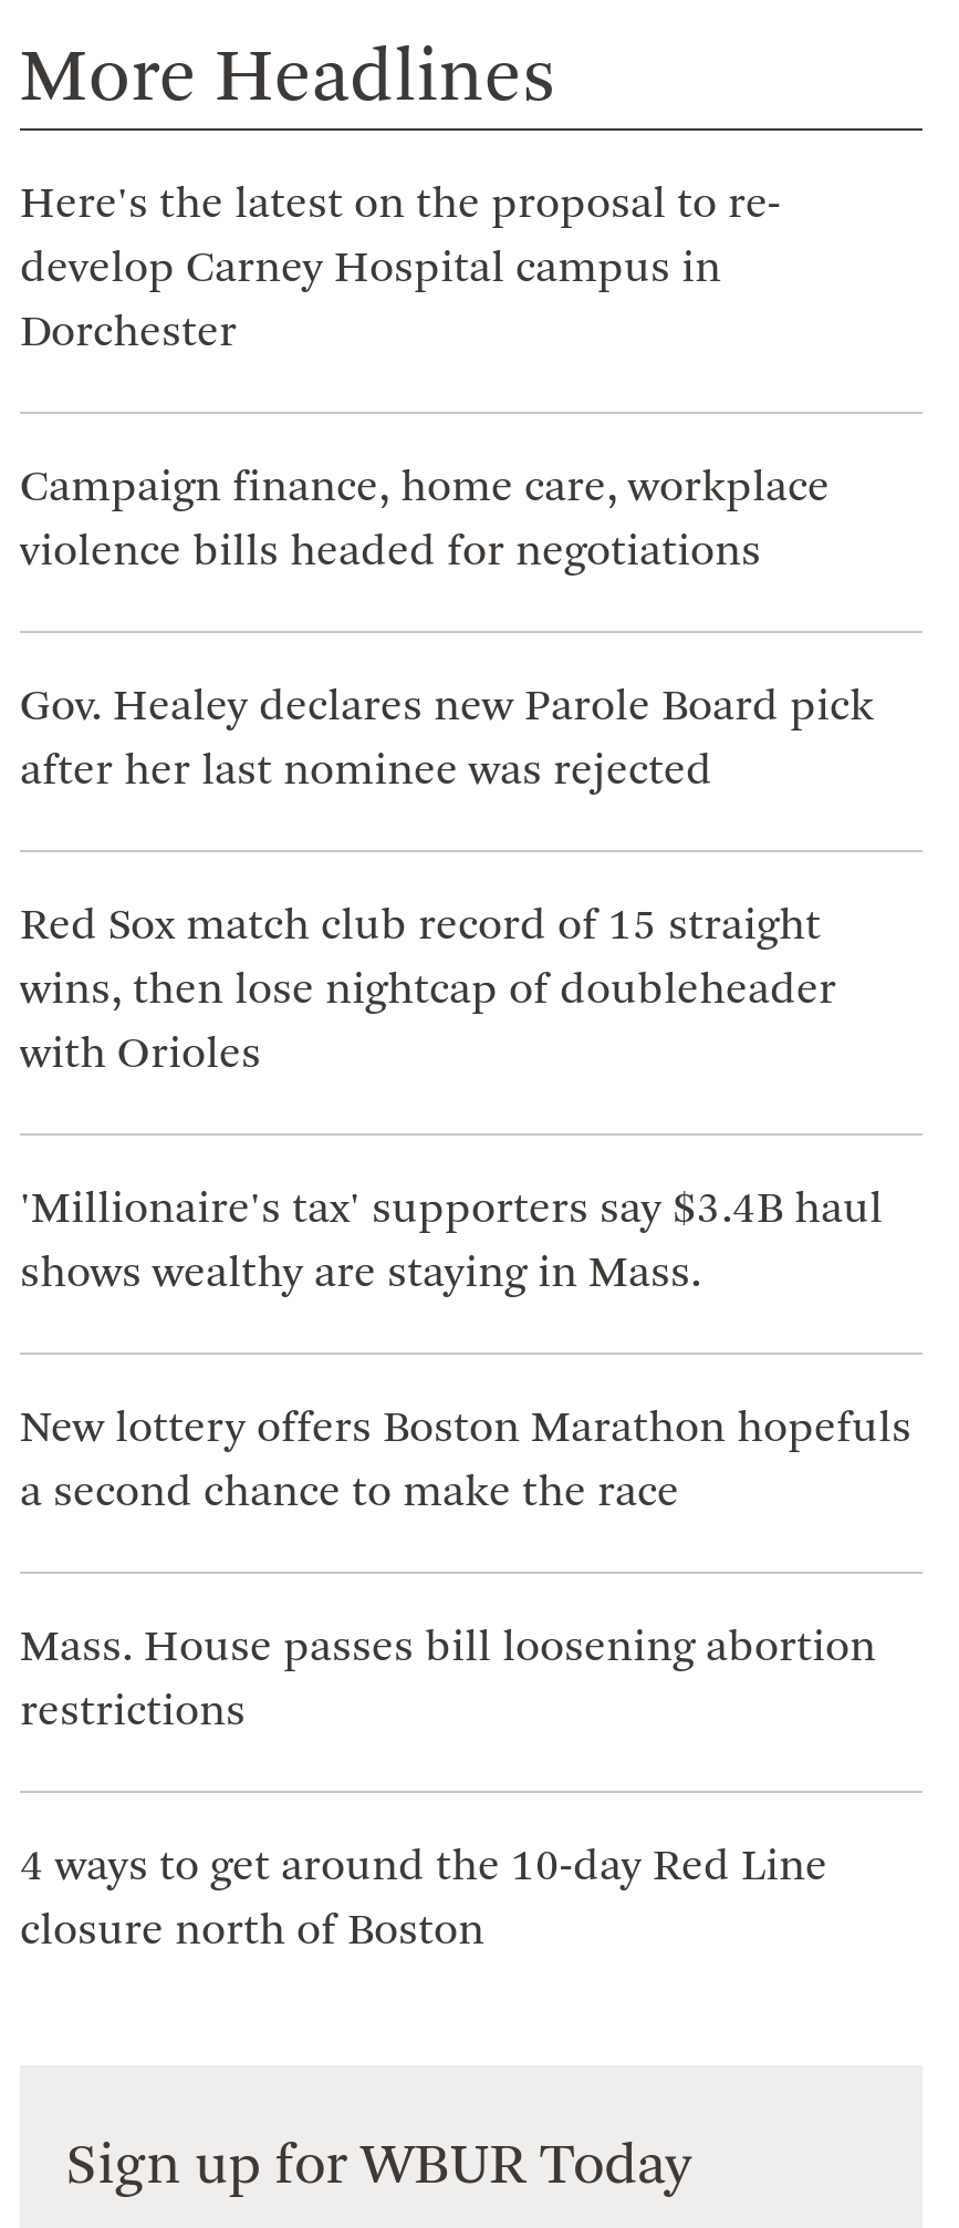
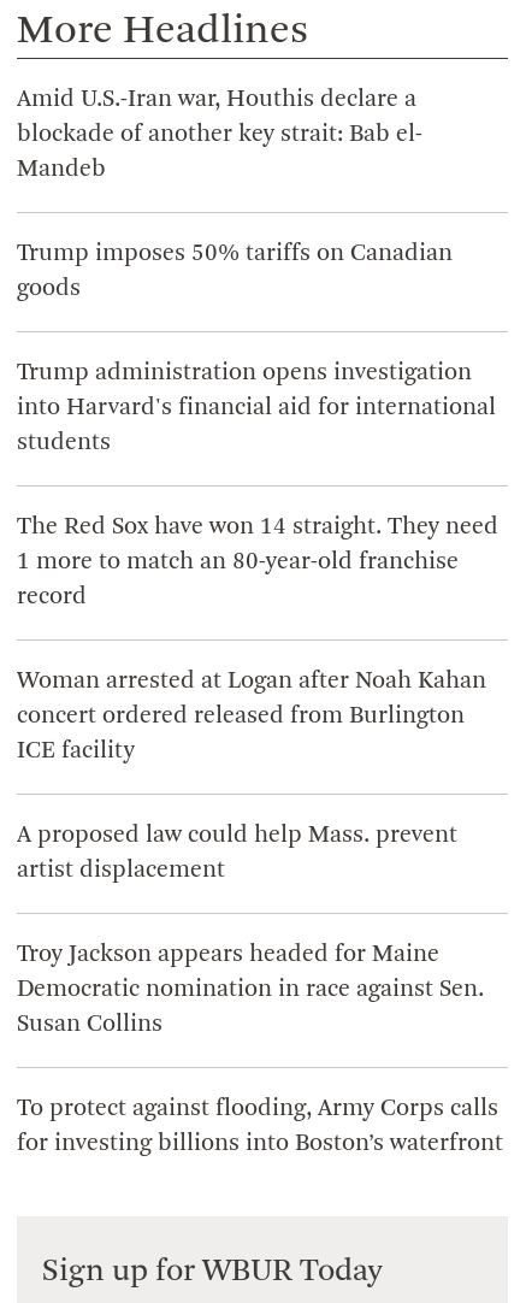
- Here's the latest on the proposal to re-
- develop Carney Hospital campus in
- Dorchester
+ Amid U.S.-Iran war, Houthis declare a
+ blockade of another key strait: Bab el-
+ Mandeb

- Campaign finance, home care, workplace
- violence bills headed for negotiations
+ Trump imposes 50% tariffs on Canadian
+ goods

- Gov. Healey declares new Parole Board pick
- after her last nominee was rejected
+ Trump administration opens investigation
+ into Harvard's financial aid for international
+ students

- Red Sox match club record of 15 straight
- wins, then lose nightcap of doubleheader
- with Orioles
+ The Red Sox have won 14 straight. They need
+ 1 more to match an 80-year-old franchise
+ record

- 'Millionaire's tax' supporters say $3.4B haul
- shows wealthy are staying in Mass.
+ Woman arrested at Logan after Noah Kahan
+ concert ordered released from Burlington
+ ICE facility

- New lottery offers Boston Marathon hopefuls
- a second chance to make the race
+ A proposed law could help Mass. prevent
+ artist displacement

- Mass. House passes bill loosening abortion
- restrictions
+ Troy Jackson appears headed for Maine
+ Democratic nomination in race against Sen.
+ Susan Collins

- 4 ways to get around the 10-day Red Line
- closure north of Boston
+ To protect against flooding, Army Corps calls
+ for investing billions into Boston’s waterfront
